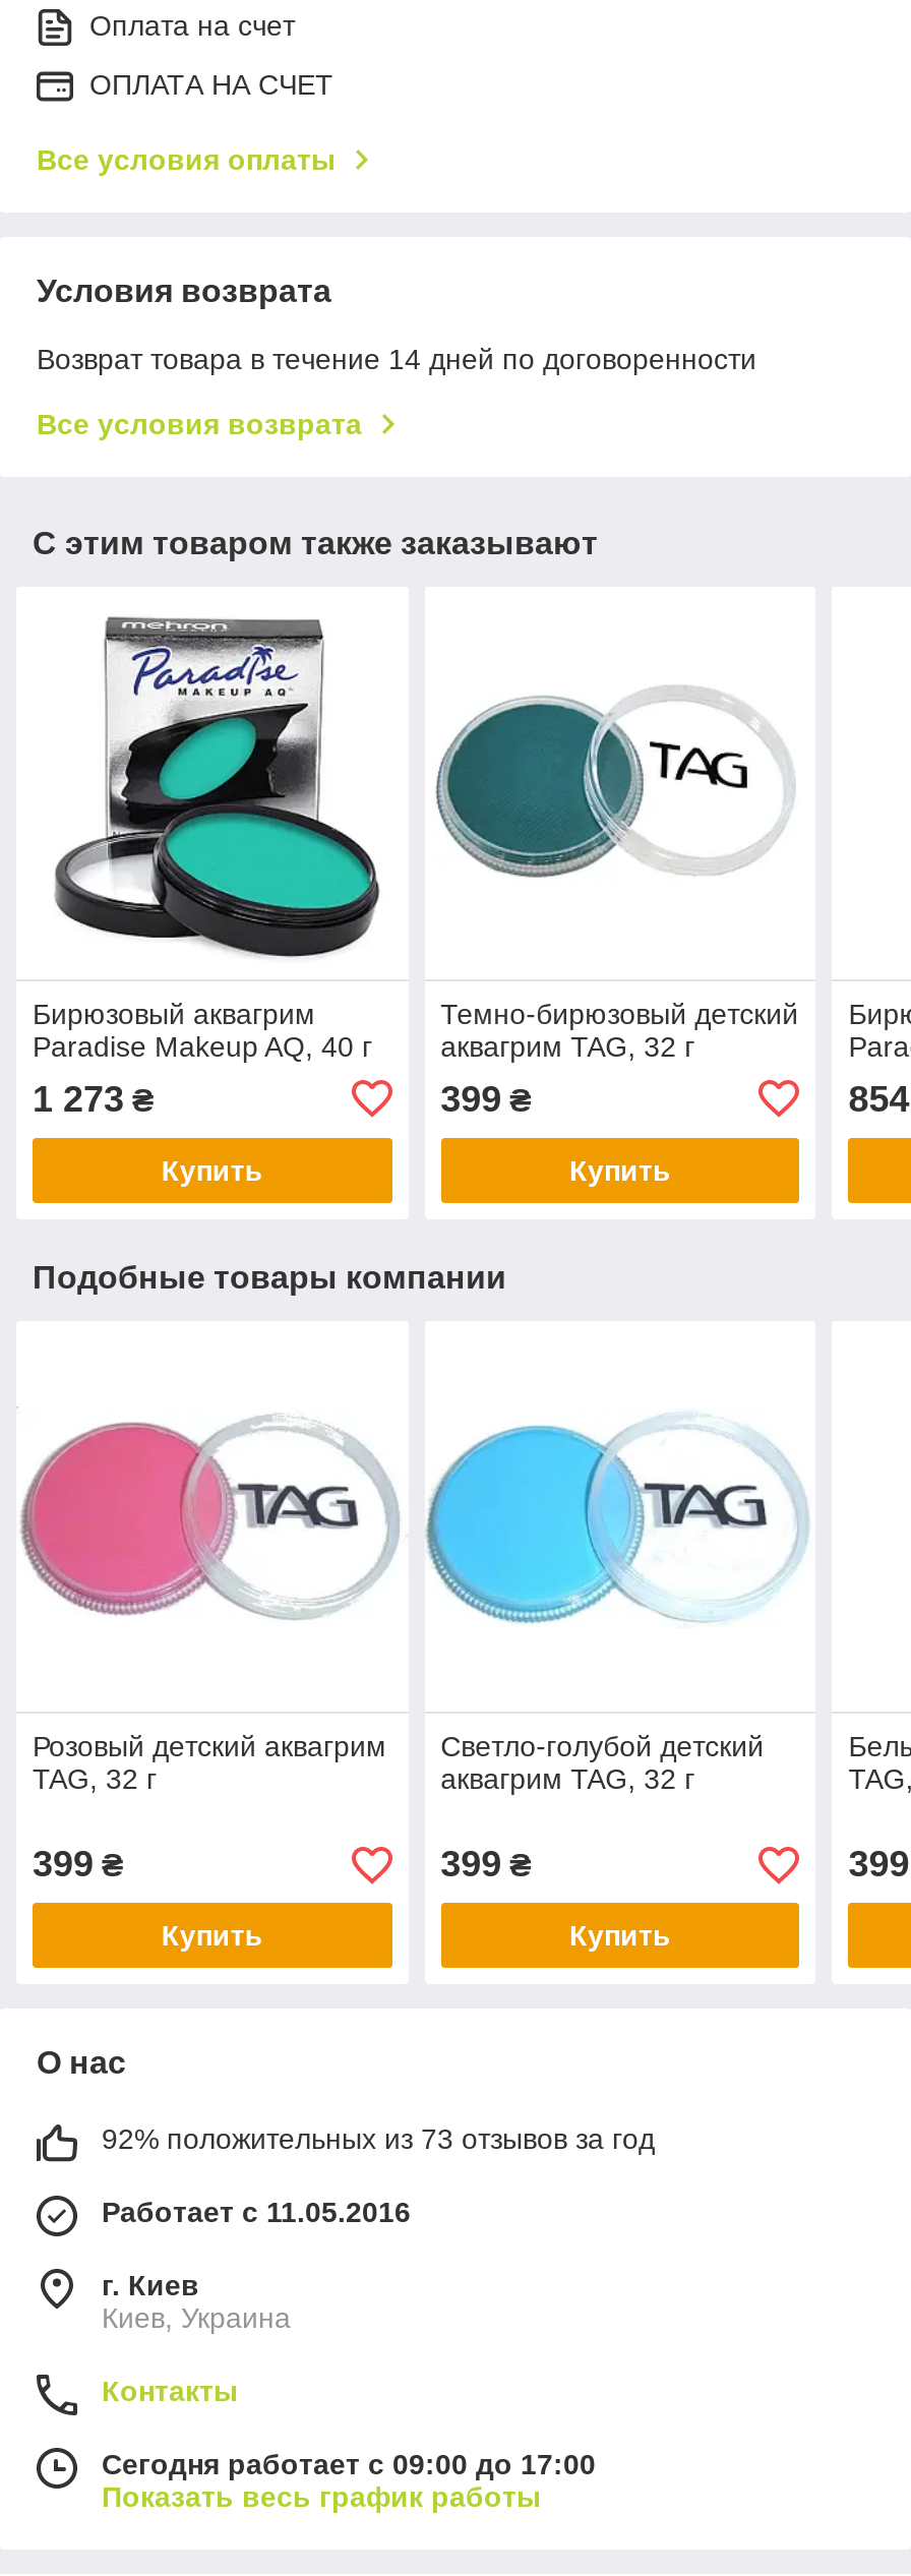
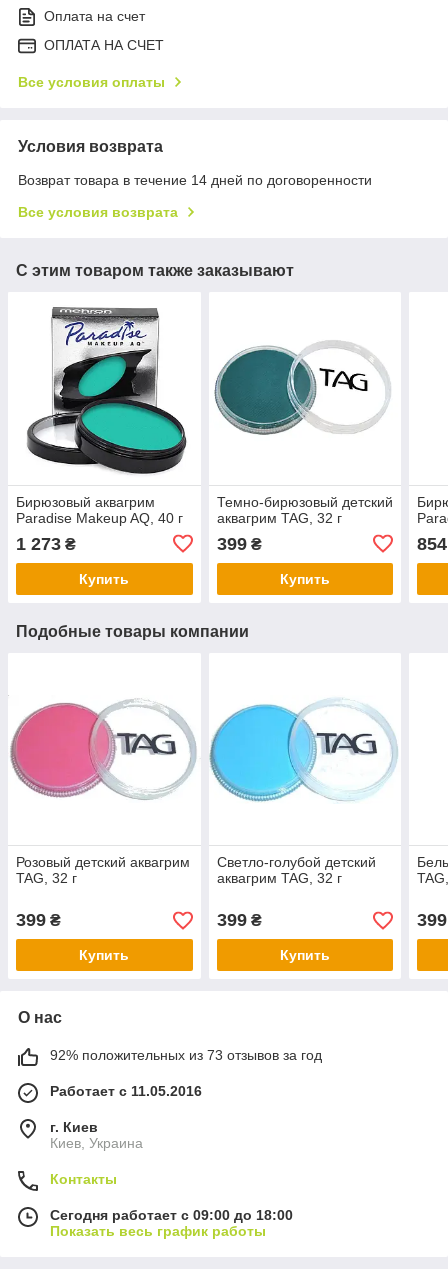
- Сегодня работает с 09:00 до 17:00
+ Сегодня работает с 09:00 до 18:00
